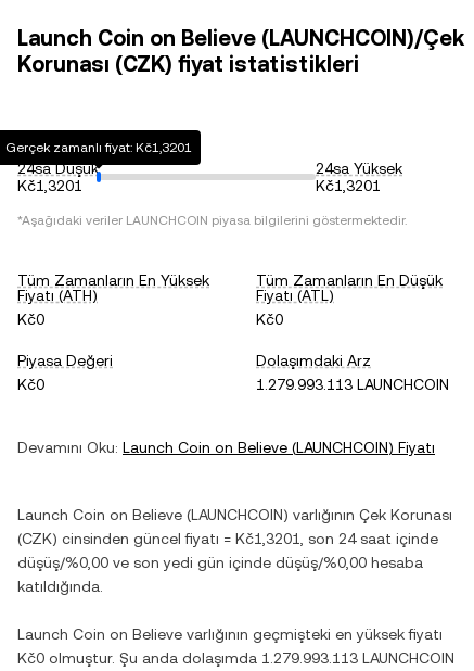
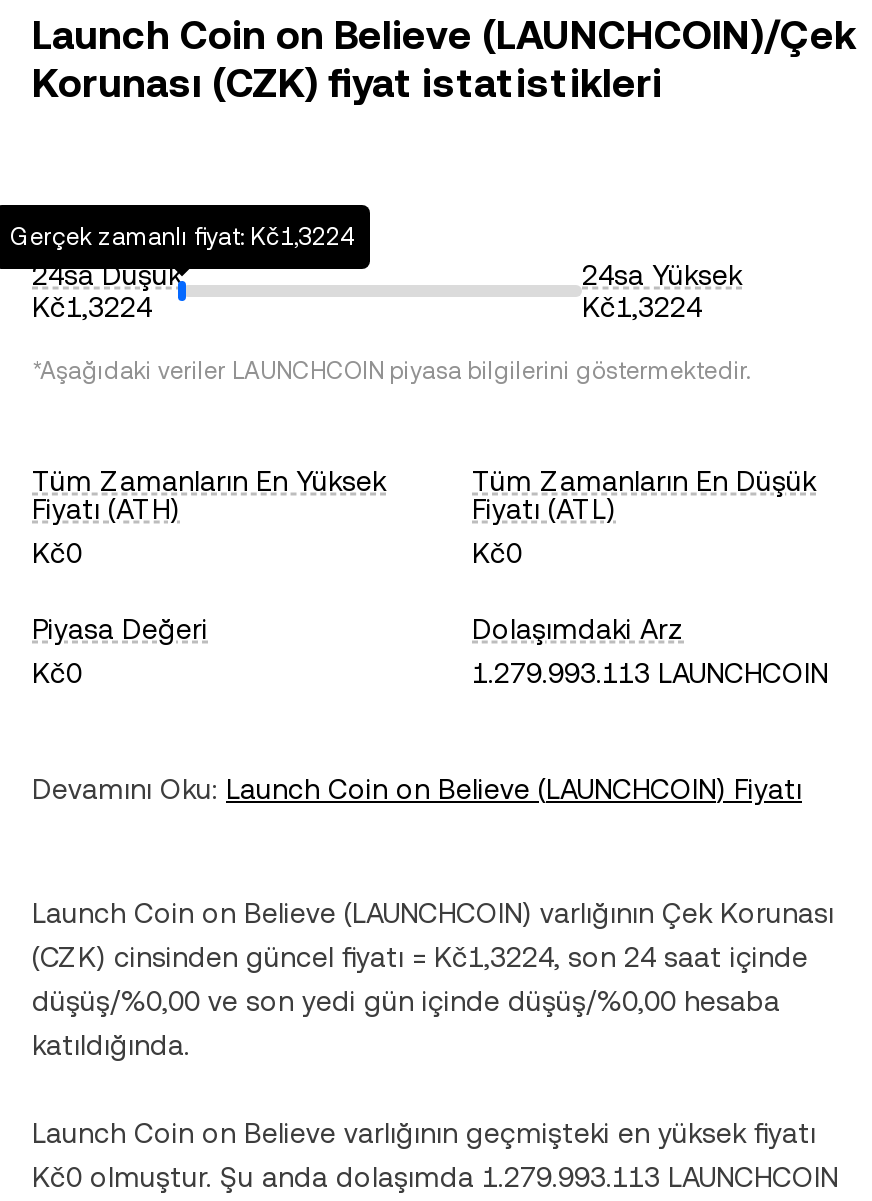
- Gerçek zamanlı fiyat: Kč1,3201
+ Gerçek zamanlı fiyat: Kč1,3224

- Kč1,3201
+ Kč1,3224

- Kč1,3201
+ Kč1,3224

- (CZK) cinsinden güncel fiyatı = Kč1,3201, son 24 saat içinde
+ (CZK) cinsinden güncel fiyatı = Kč1,3224, son 24 saat içinde
